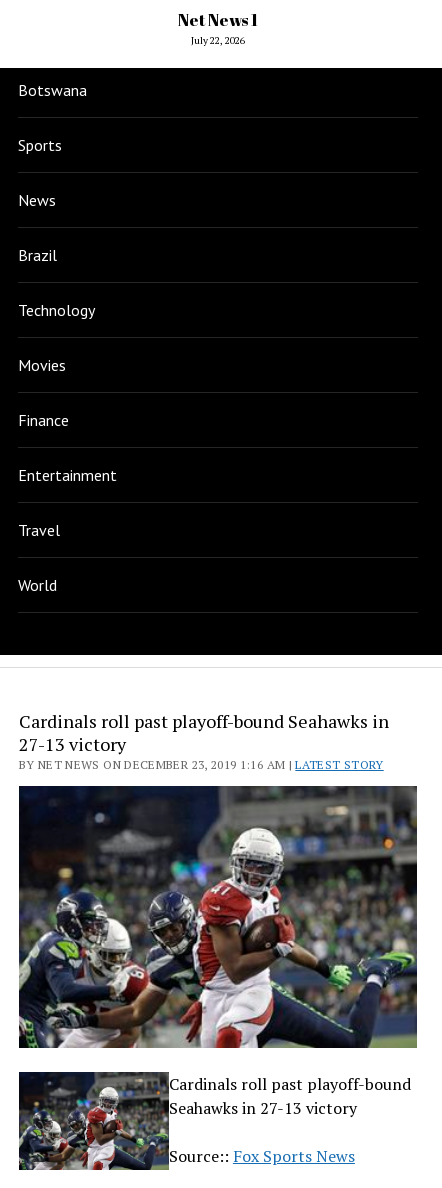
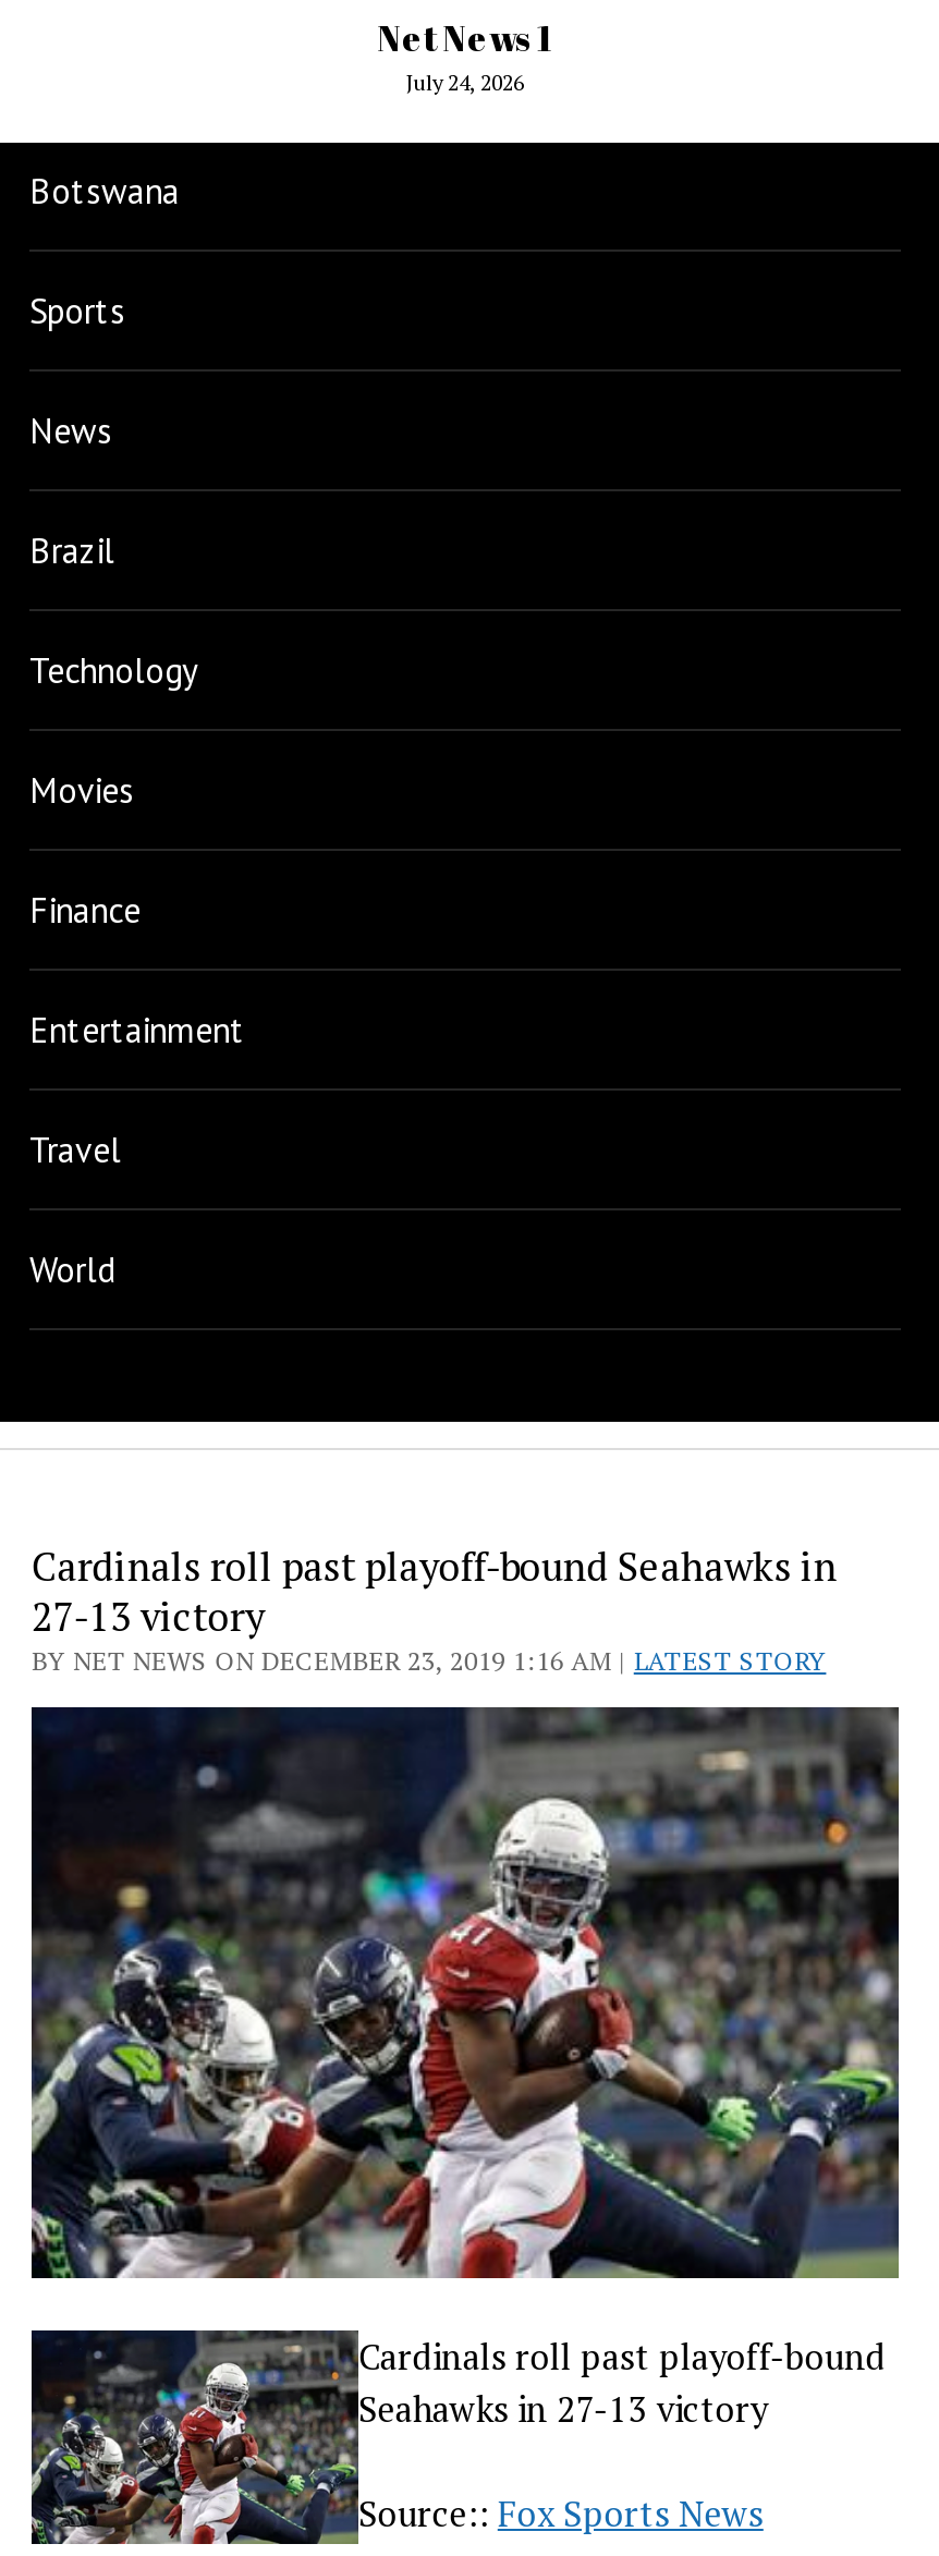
- July 22, 2026
+ July 24, 2026
